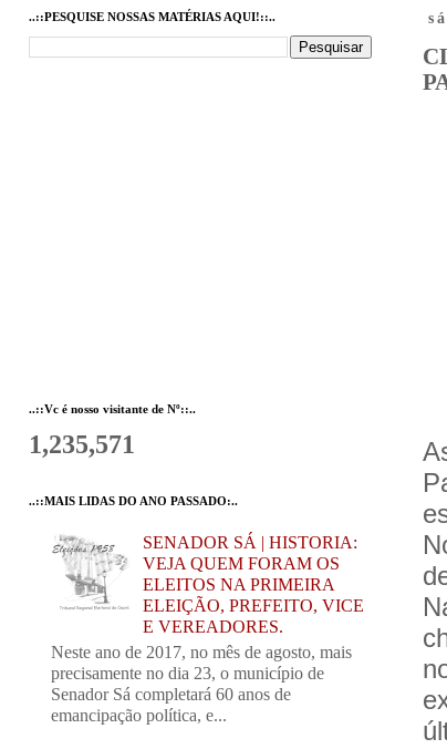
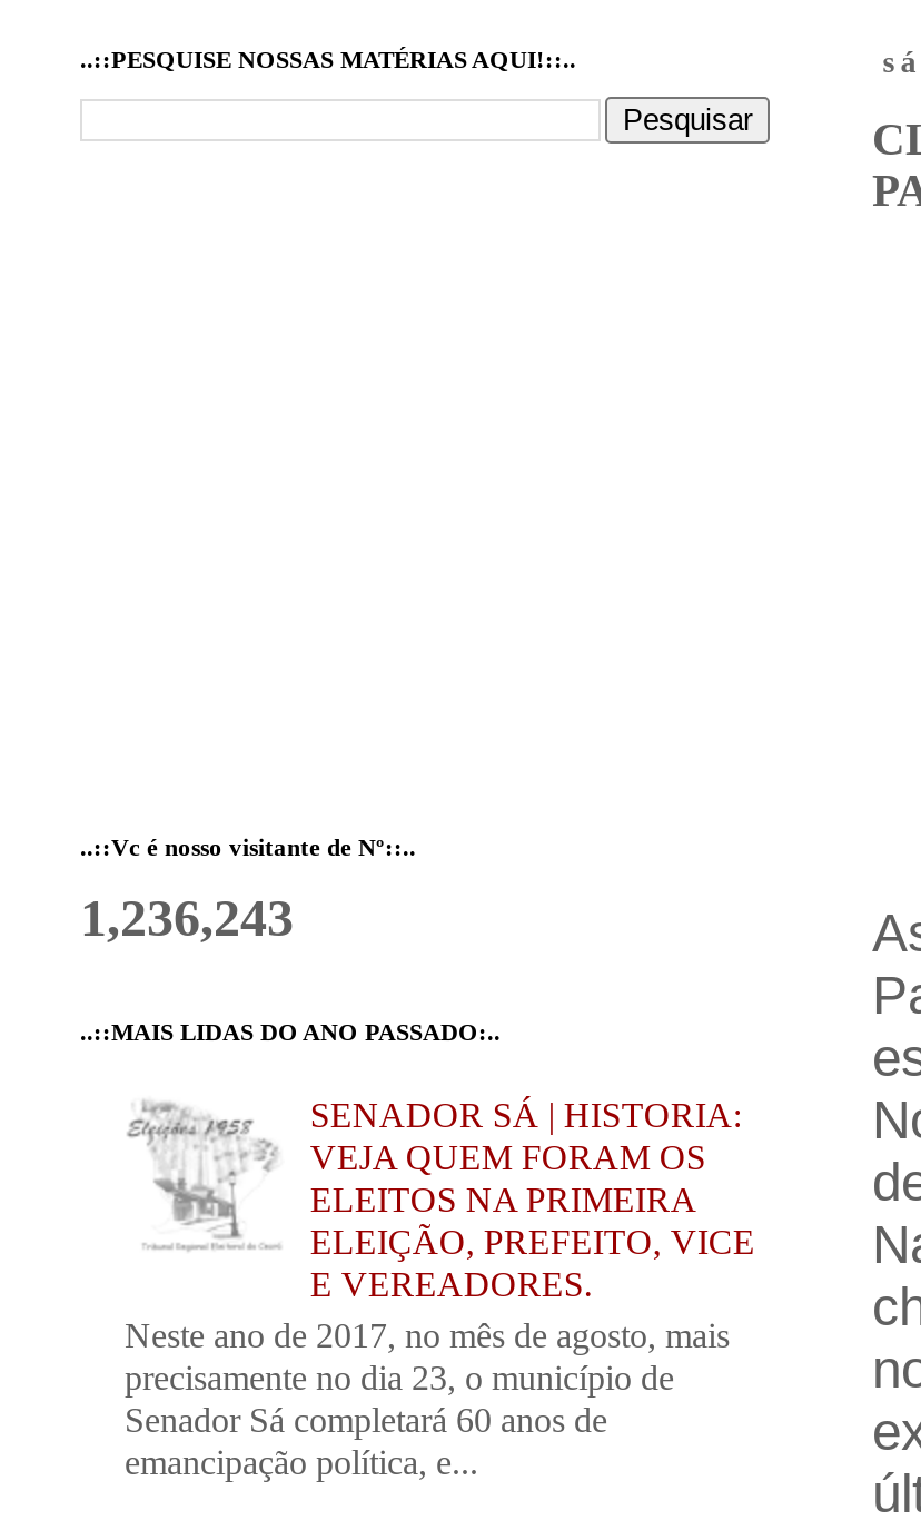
- 1,235,571
+ 1,236,243
